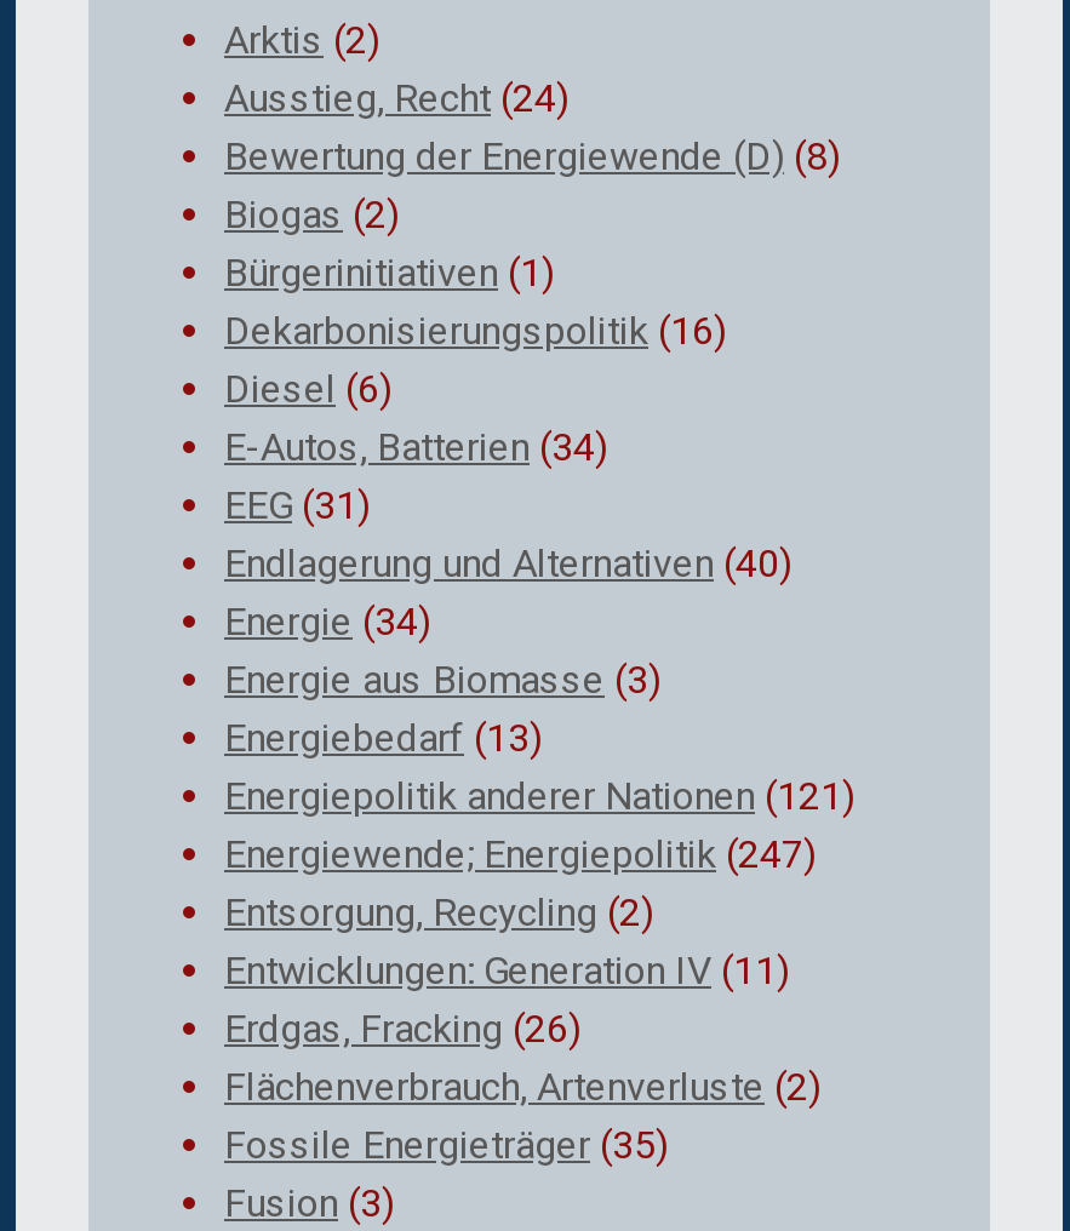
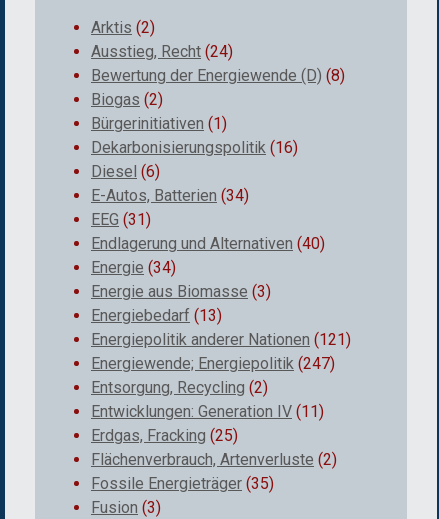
- Erdgas, Fracking (26)
+ Erdgas, Fracking (25)
